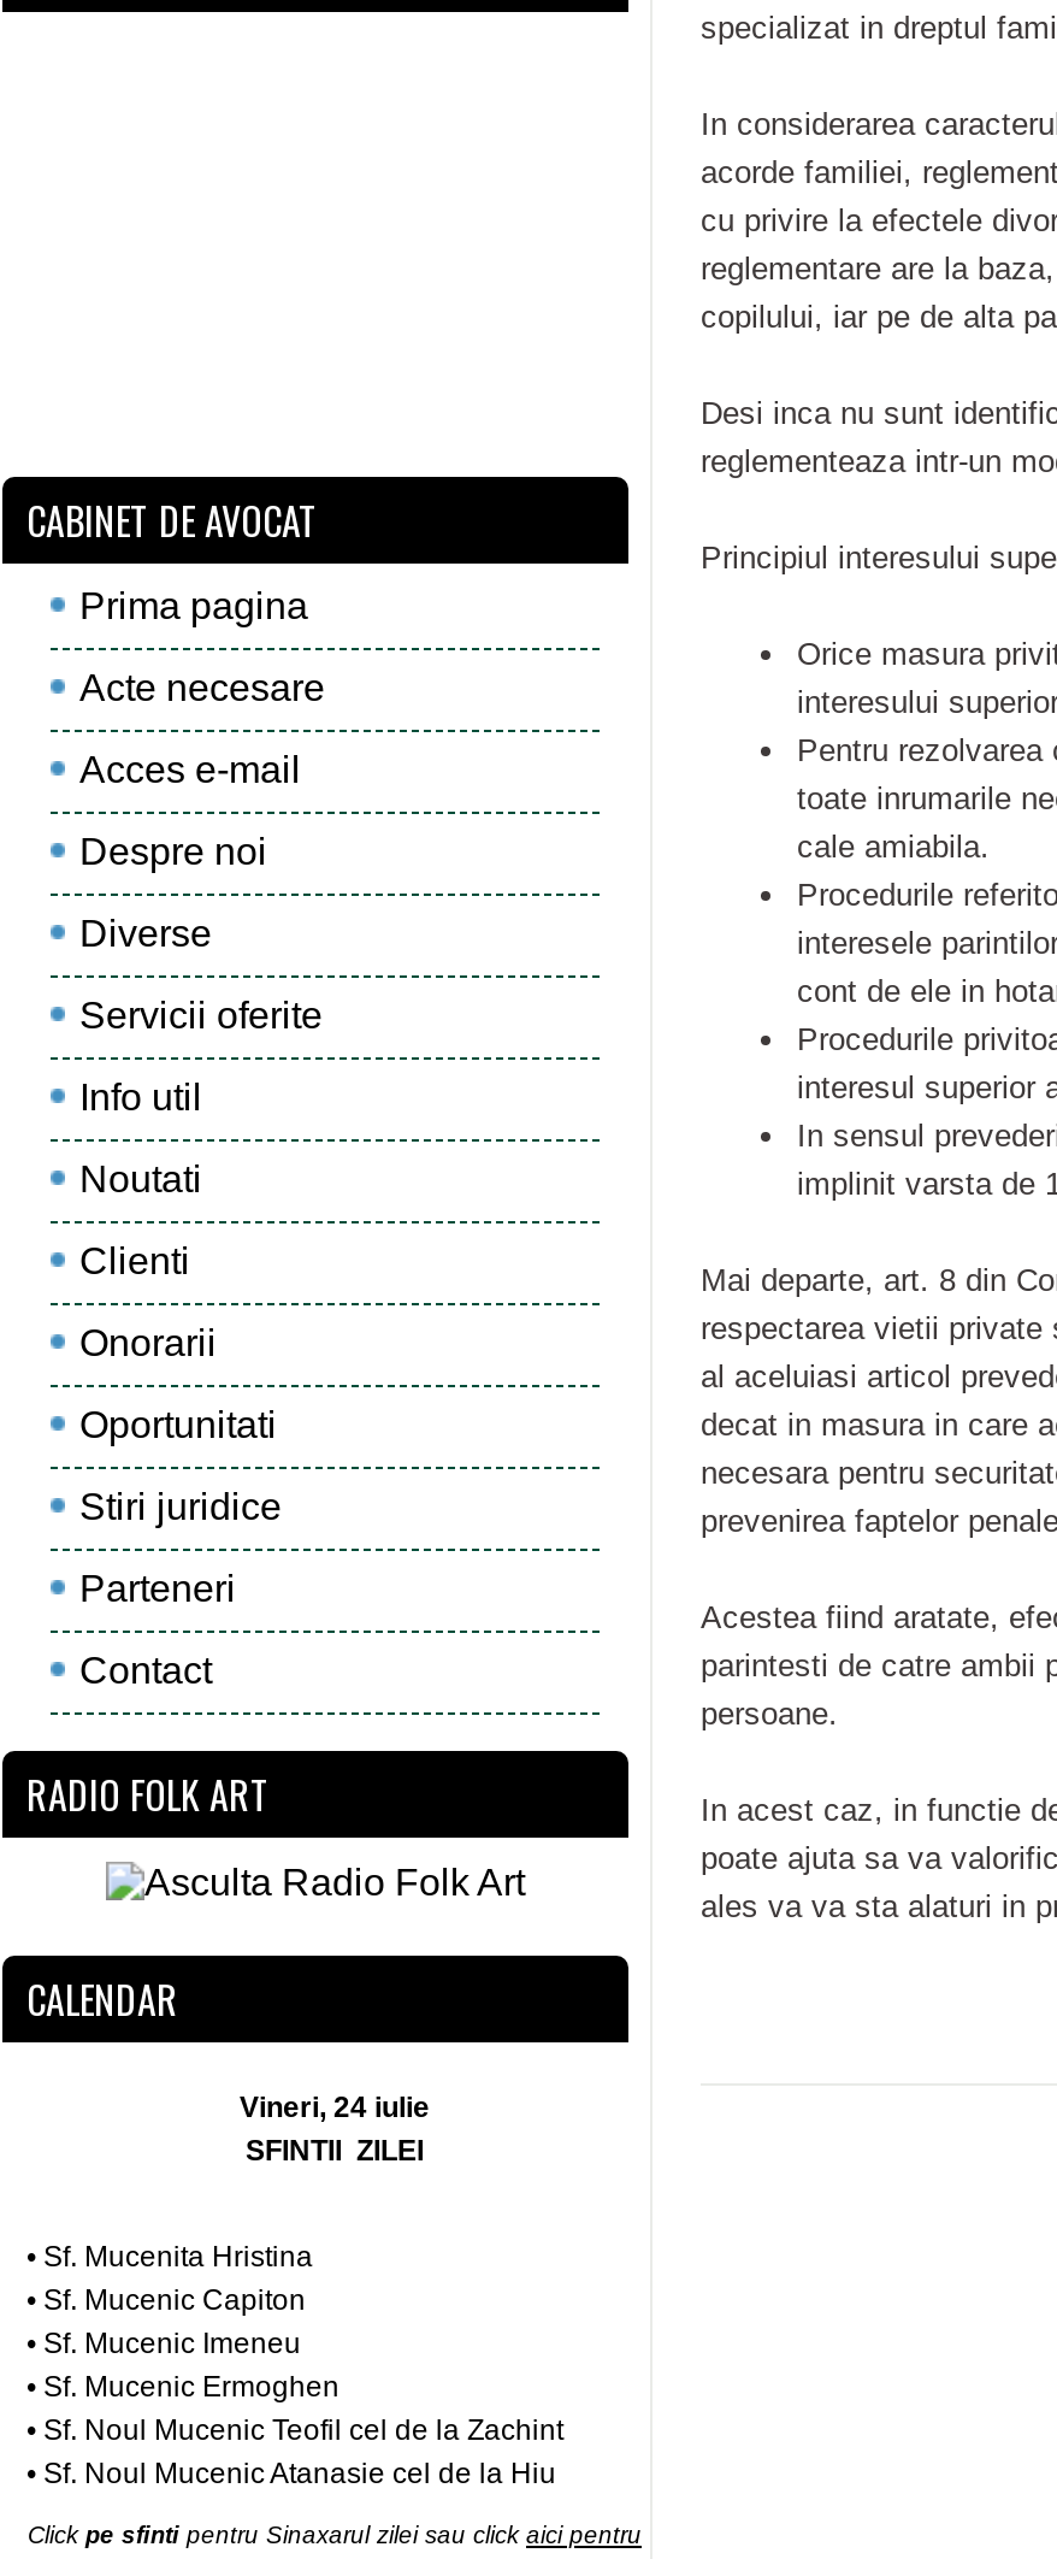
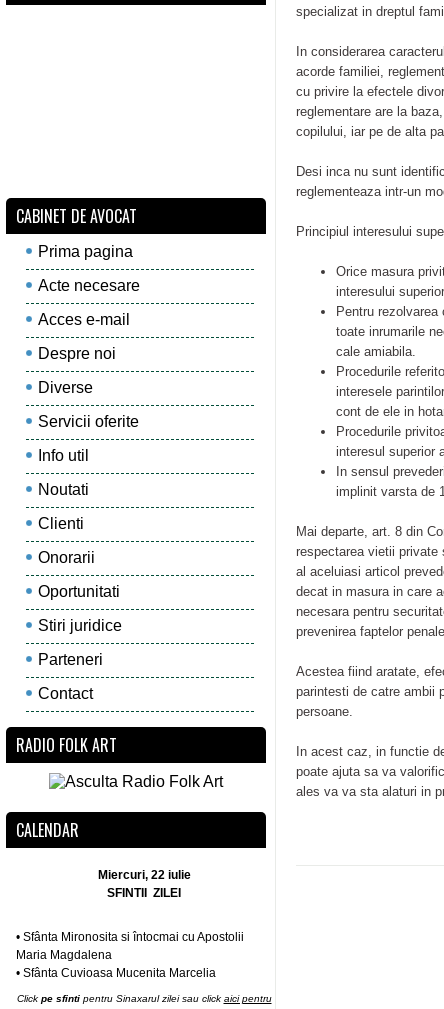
- Vineri, 24 iulie
+ Miercuri, 22 iulie

- • Sf. Mucenita Hristina
- • Sf. Mucenic Capiton
- • Sf. Mucenic Imeneu
- • Sf. Mucenic Ermoghen
- • Sf. Noul Mucenic Teofil cel de la Zachint
- • Sf. Noul Mucenic Atanasie cel de la Hiu
+ • Sfânta Mironosita si întocmai cu Apostolii
+ Maria Magdalena
+ • Sfânta Cuvioasa Mucenita Marcelia
